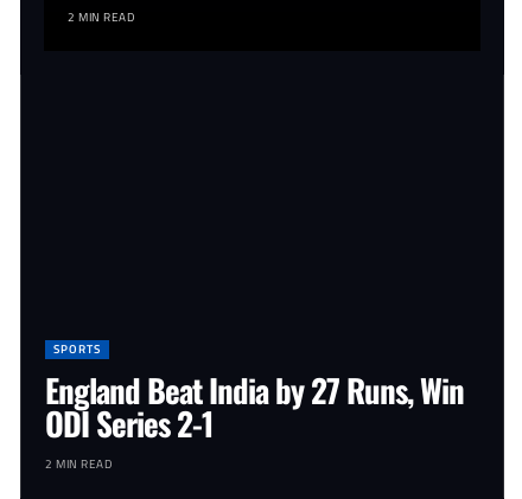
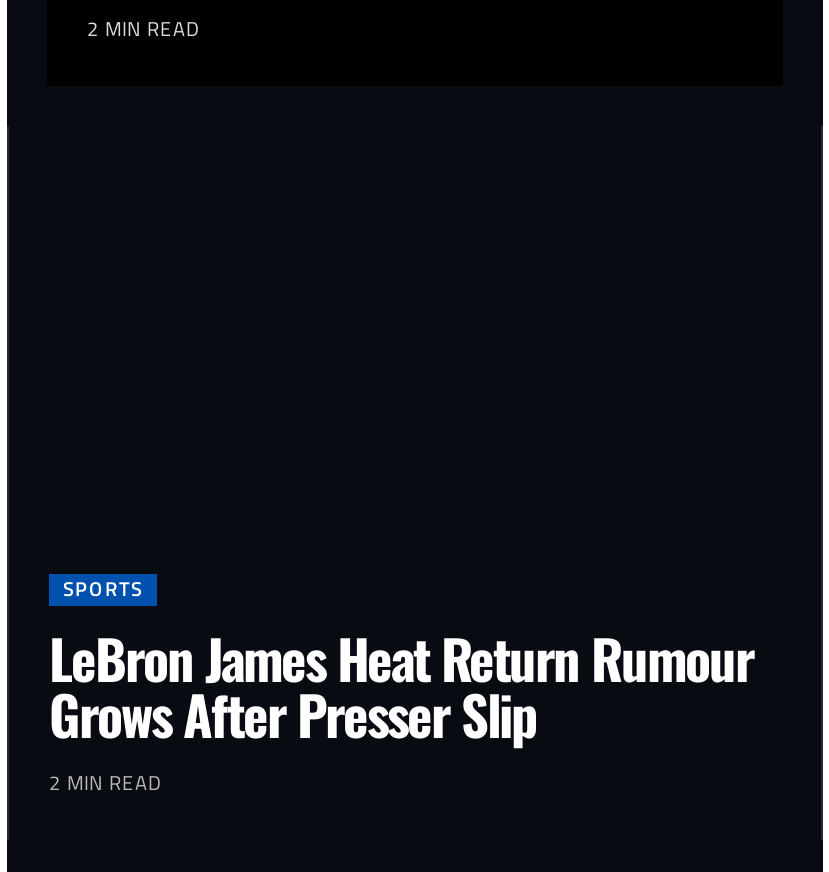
- England Beat India by 27 Runs, Win
- ODI Series 2-1
+ LeBron James Heat Return Rumour
+ Grows After Presser Slip
